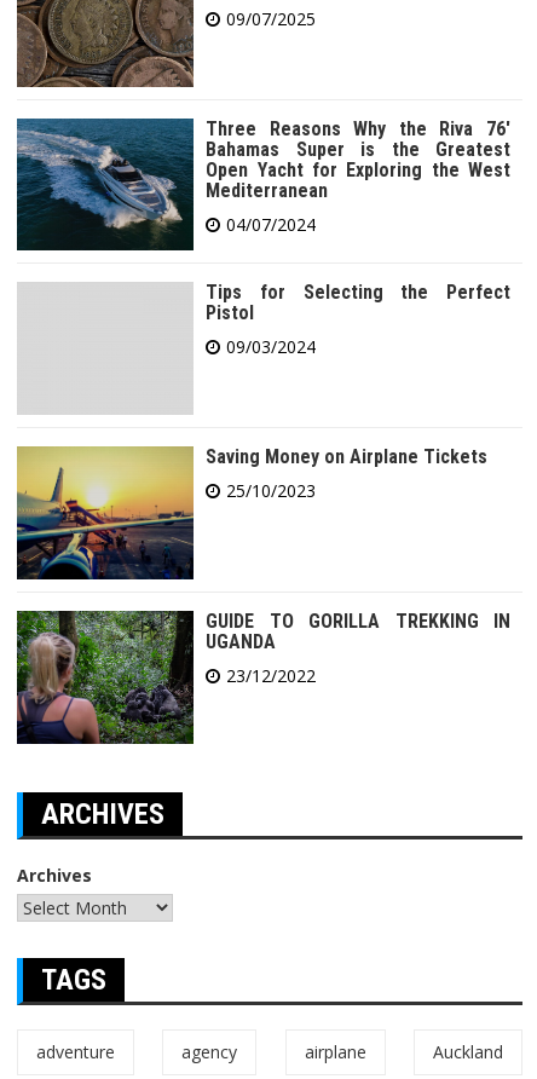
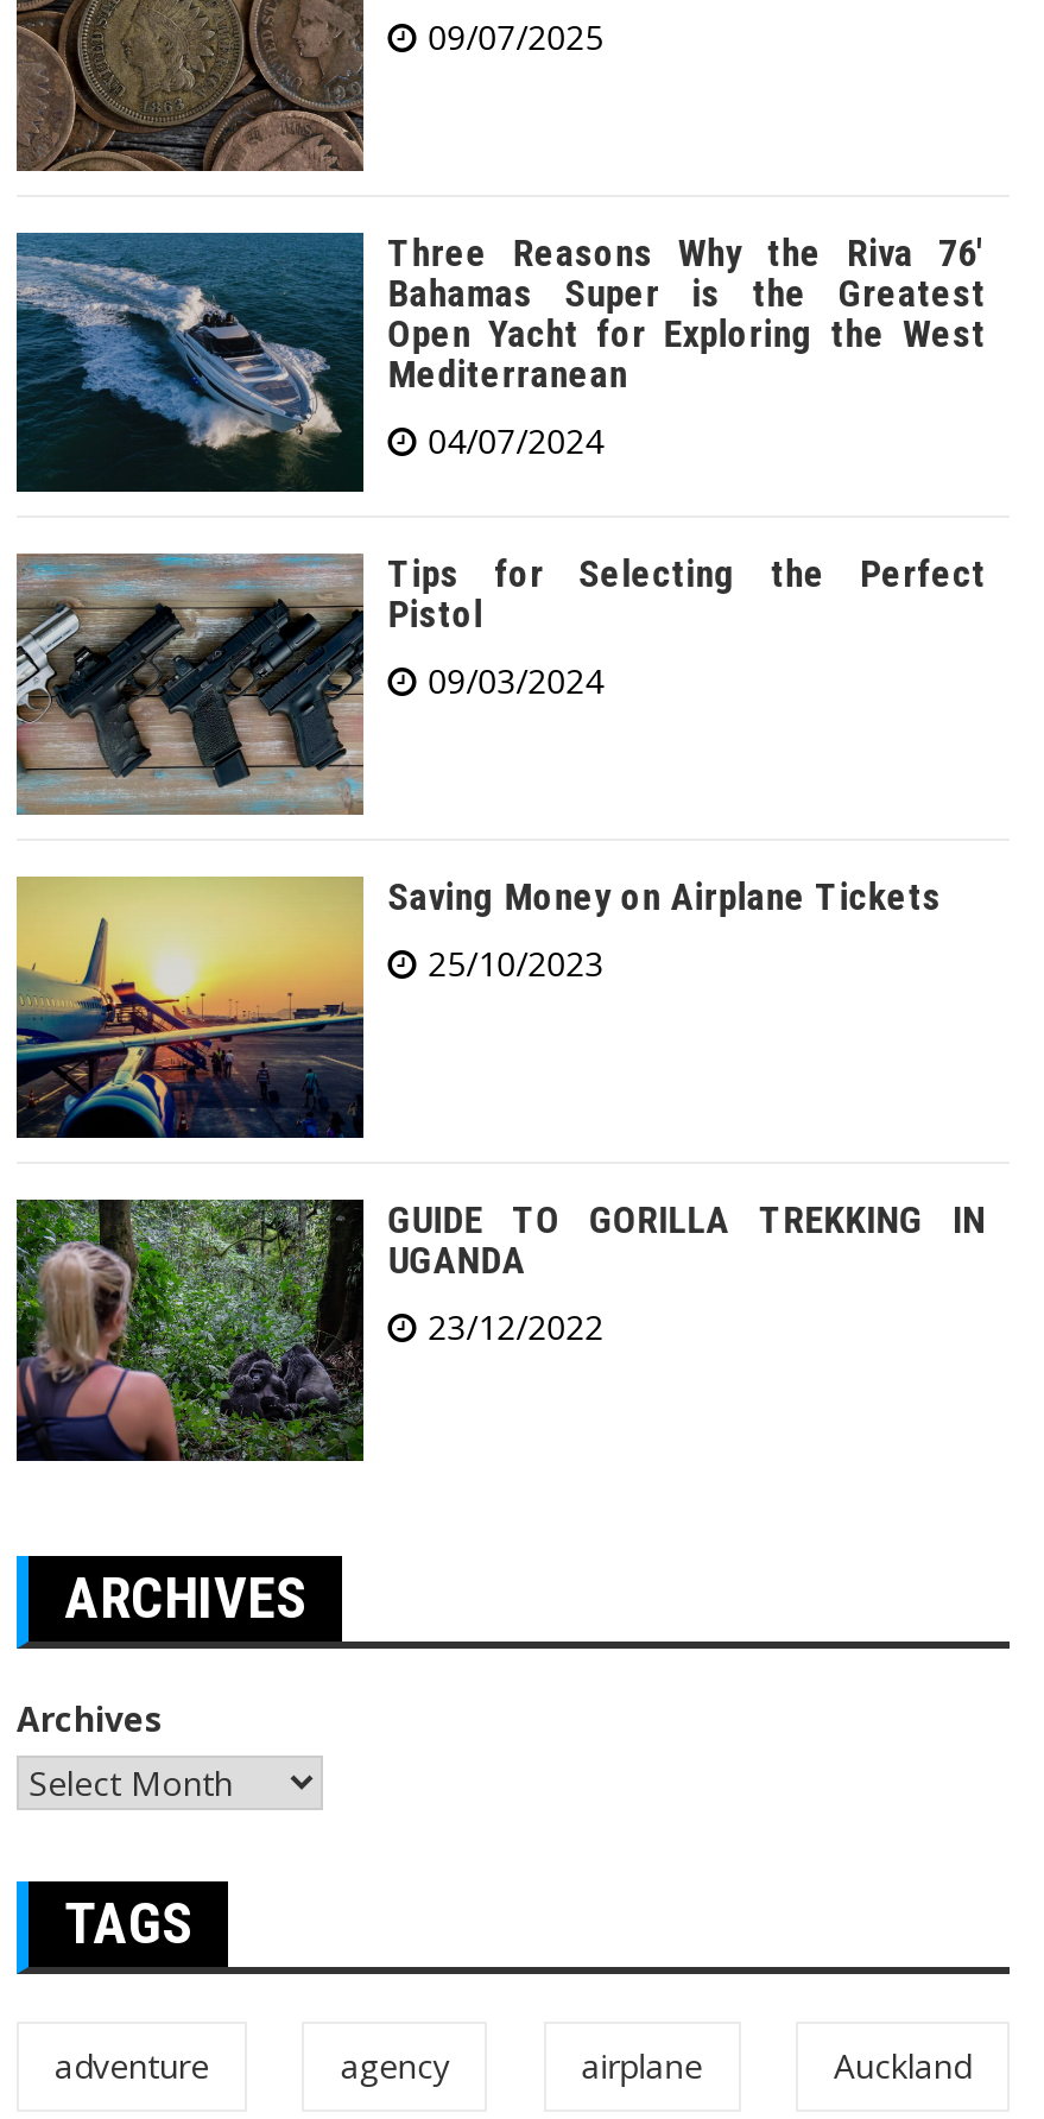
+ [image]
